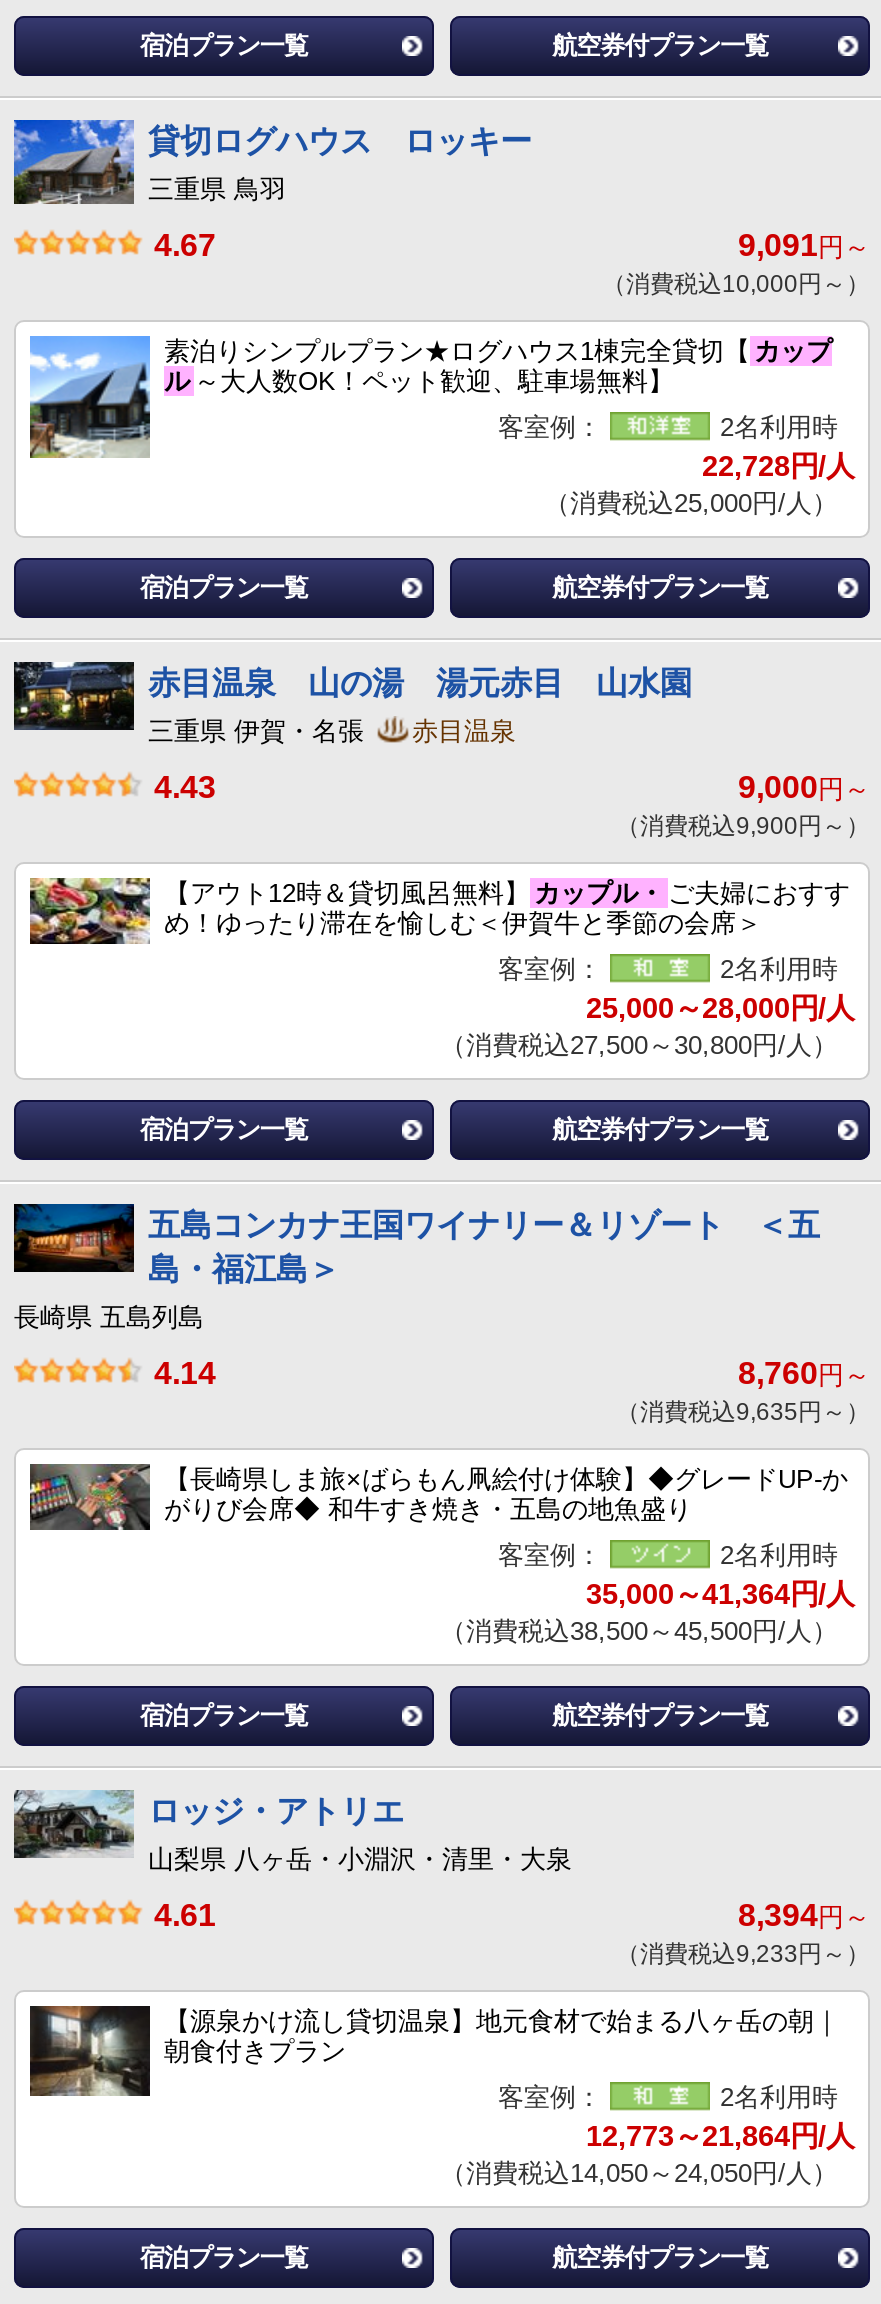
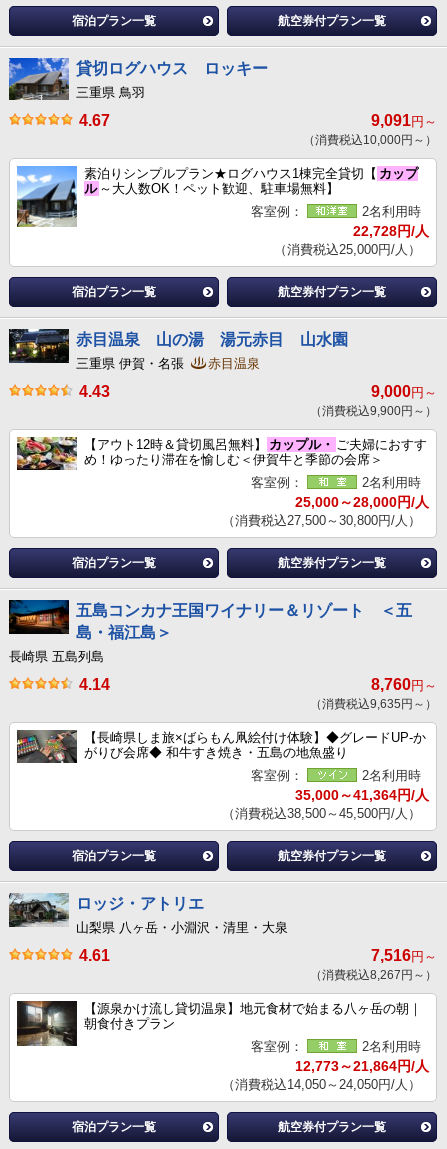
- 8,394円～
+ 7,516円～

- （消費税込9,233円～）
+ （消費税込8,267円～）
